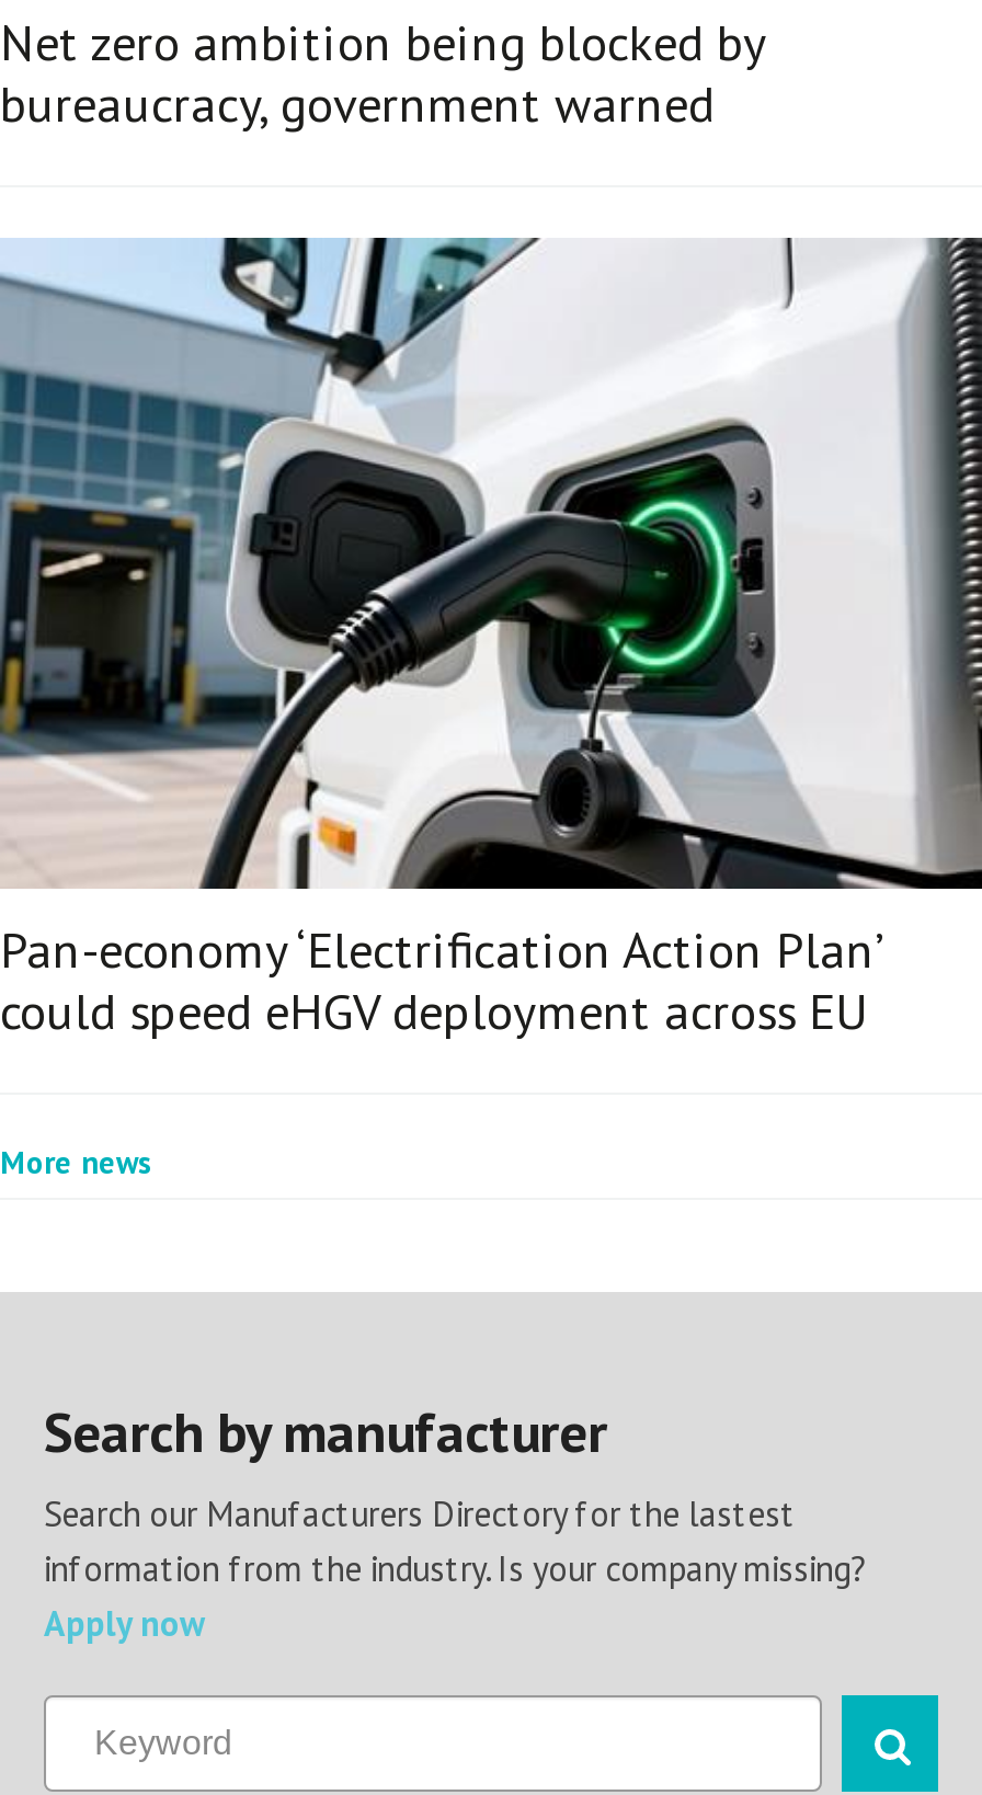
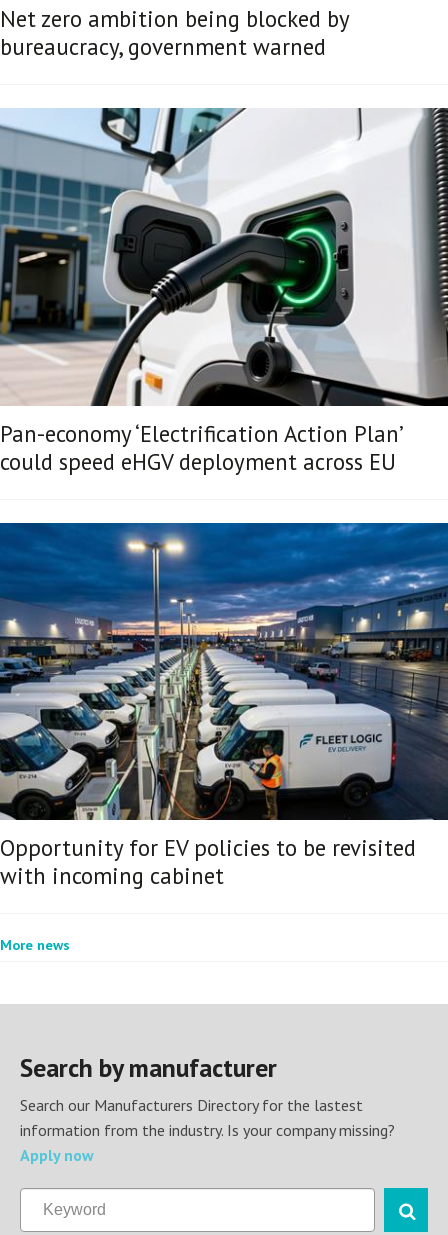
+ [image]
+ Opportunity for EV policies to be revisited
+ with incoming cabinet
